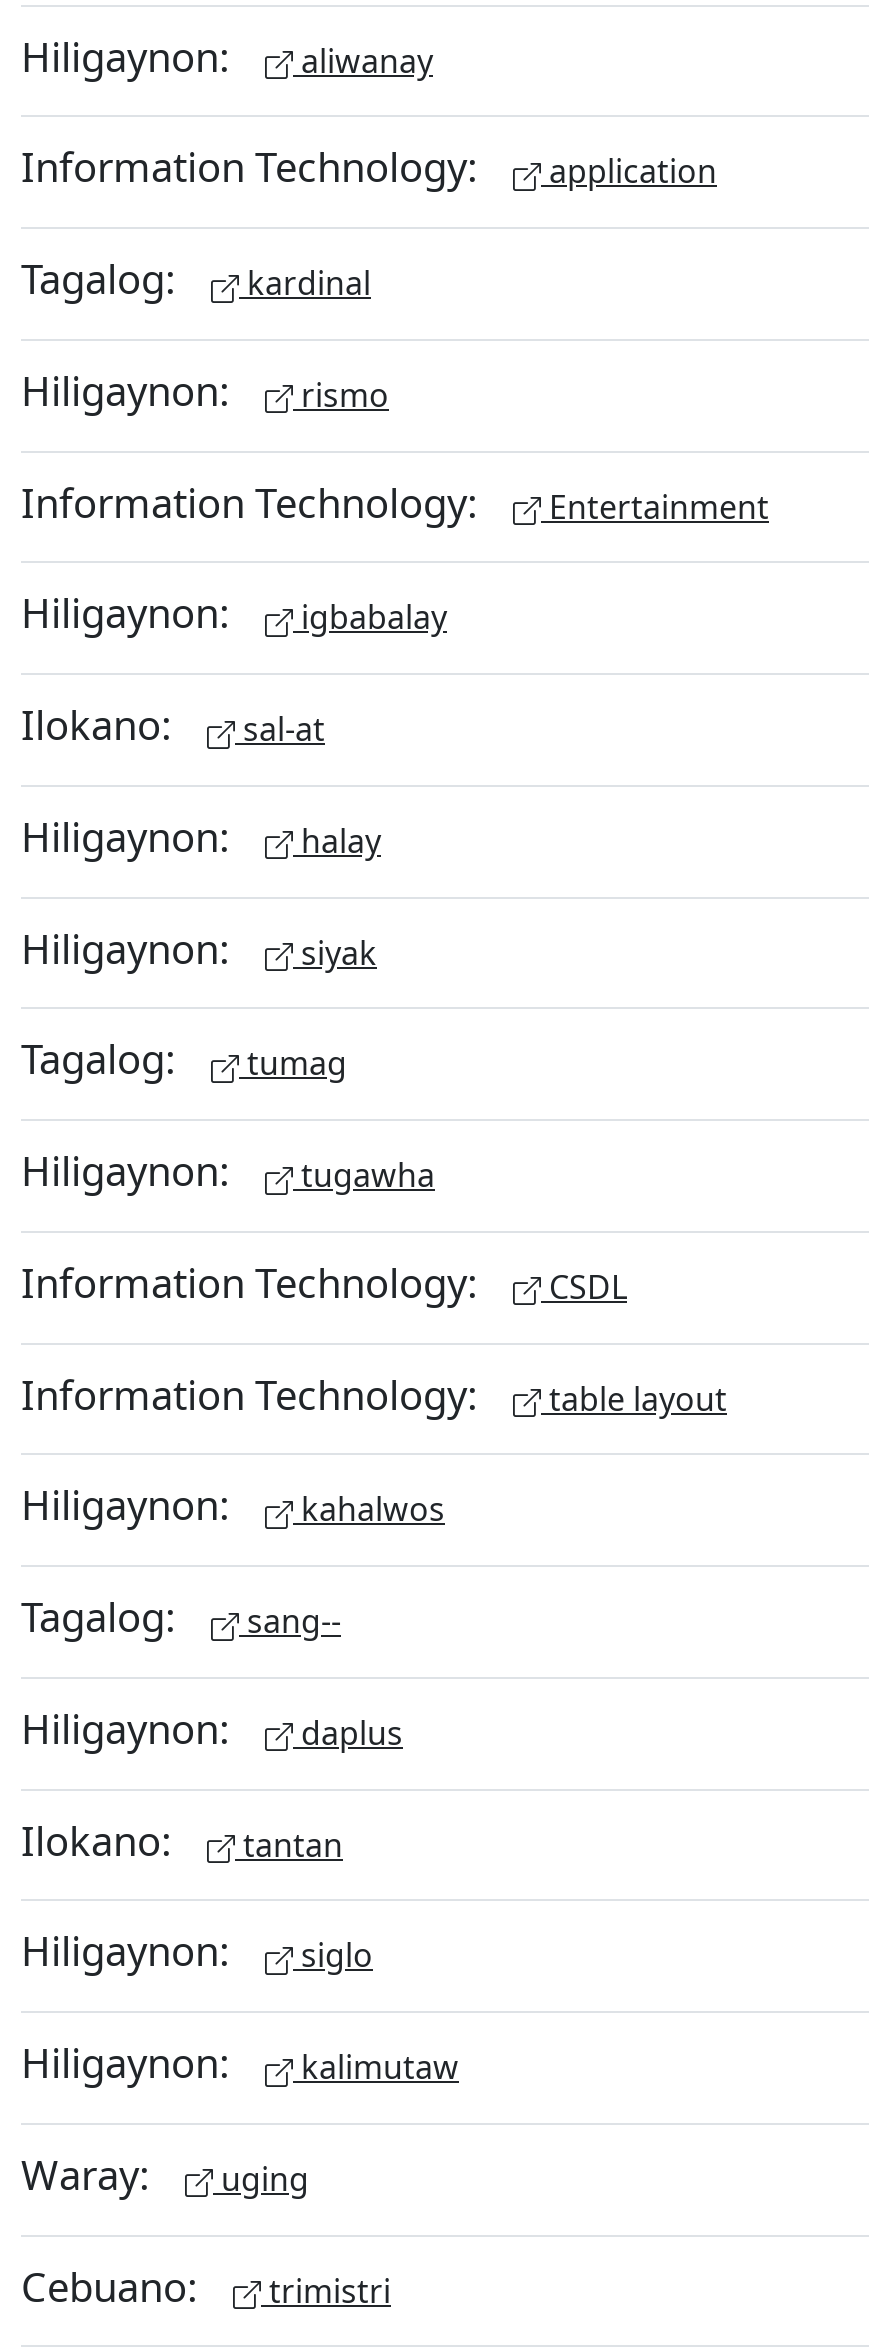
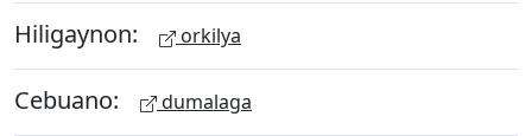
- aliwanay
- Information Technology:
- application
- Tagalog:
- kardinal
- Hiligaynon:
- rismo
- Information Technology:
- Entertainment
- Hiligaynon:
- igbabalay
- Ilokano:
- sal-at
- Hiligaynon:
- halay
- Hiligaynon:
- siyak
- Tagalog:
- tumag
- Hiligaynon:
- tugawha
- Information Technology:
- CSDL
- Information Technology:
- table layout
- Hiligaynon:
- kahalwos
- Tagalog:
- sang--
- Hiligaynon:
- daplus
- Ilokano:
- tantan
- Hiligaynon:
- siglo
- Hiligaynon:
- kalimutaw
- Waray:
- uging
+ orkilya

- trimistri
+ dumalaga
